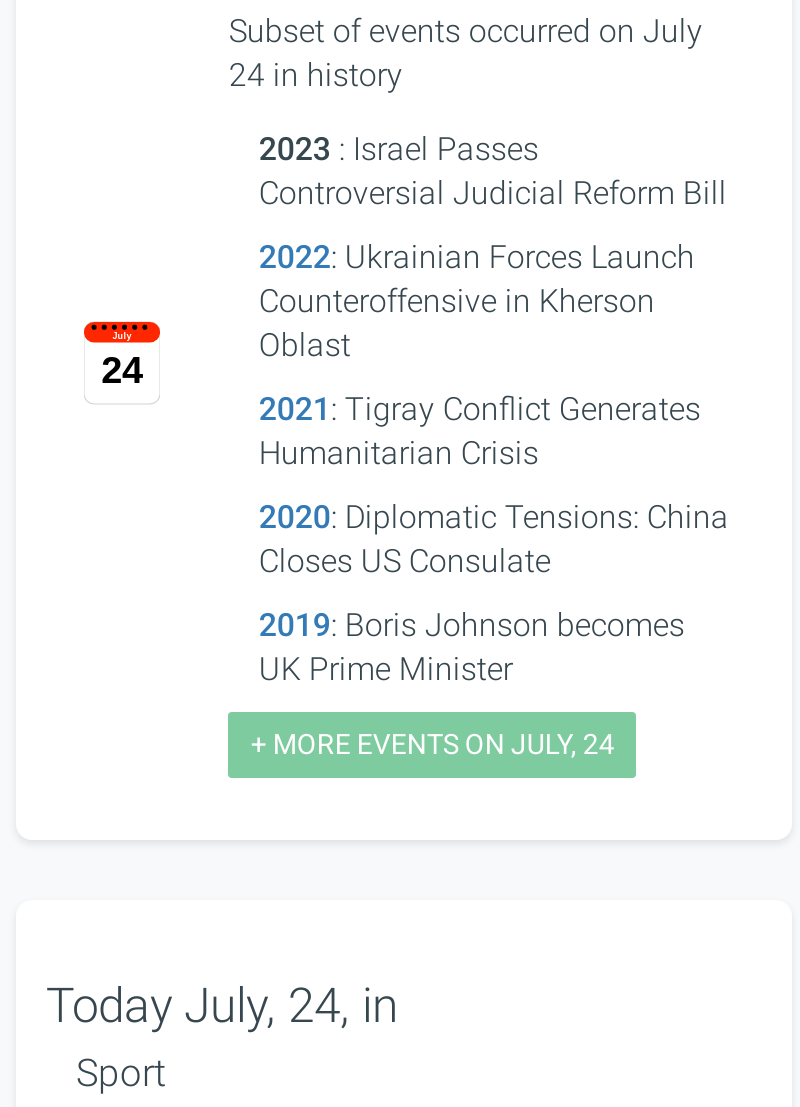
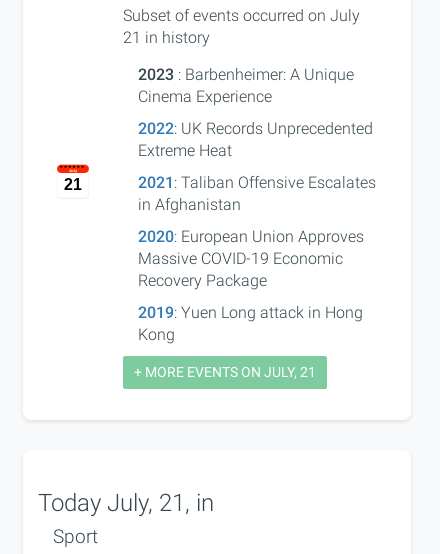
- 24 in history
+ 21 in history

- 2023: Israel Passes
- Controversial Judicial Reform Bill
+ 2023: Barbenheimer: A Unique
+ Cinema Experience

- 2022: Ukrainian Forces Launch
- Counteroffensive in Kherson
- Oblast
+ 2022: UK Records Unprecedented
+ Extreme Heat

- 24
+ 21

- 2021: Tigray Conflict Generates
- Humanitarian Crisis
+ 2021: Taliban Offensive Escalates
+ in Afghanistan

- 2020: Diplomatic Tensions: China
- Closes US Consulate
+ 2020: European Union Approves
+ Massive COVID-19 Economic
+ Recovery Package

- 2019: Boris Johnson becomes
- UK Prime Minister
+ 2019: Yuen Long attack in Hong
+ Kong

- + MORE EVENTS ON JULY, 24
+ + MORE EVENTS ON JULY, 21

- Today July, 24, in
+ Today July, 21, in
